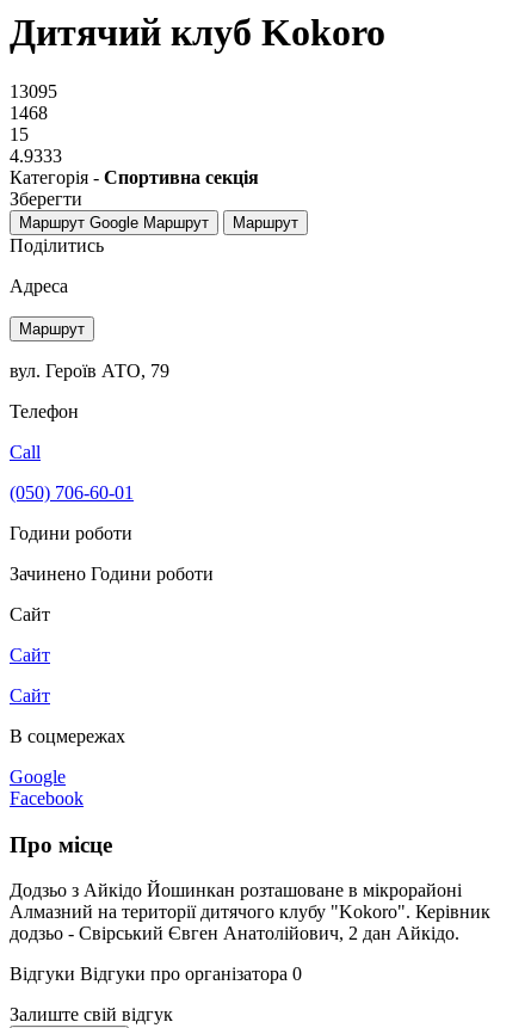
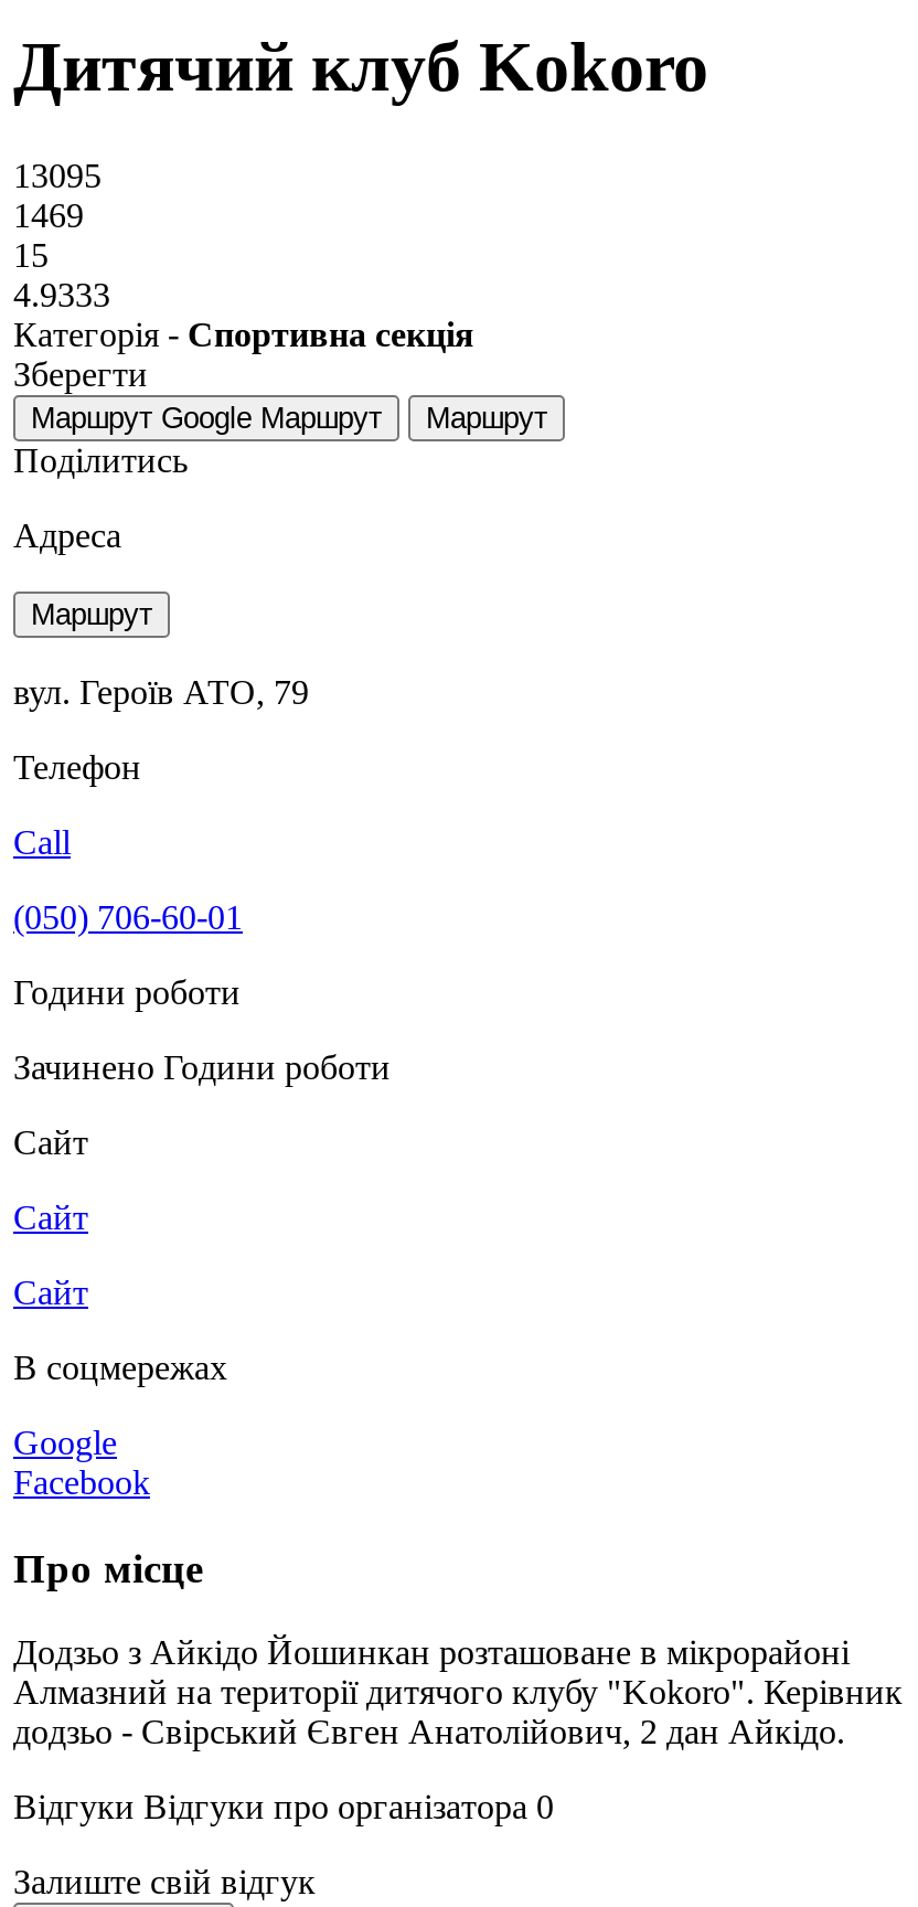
- 1468
+ 1469
